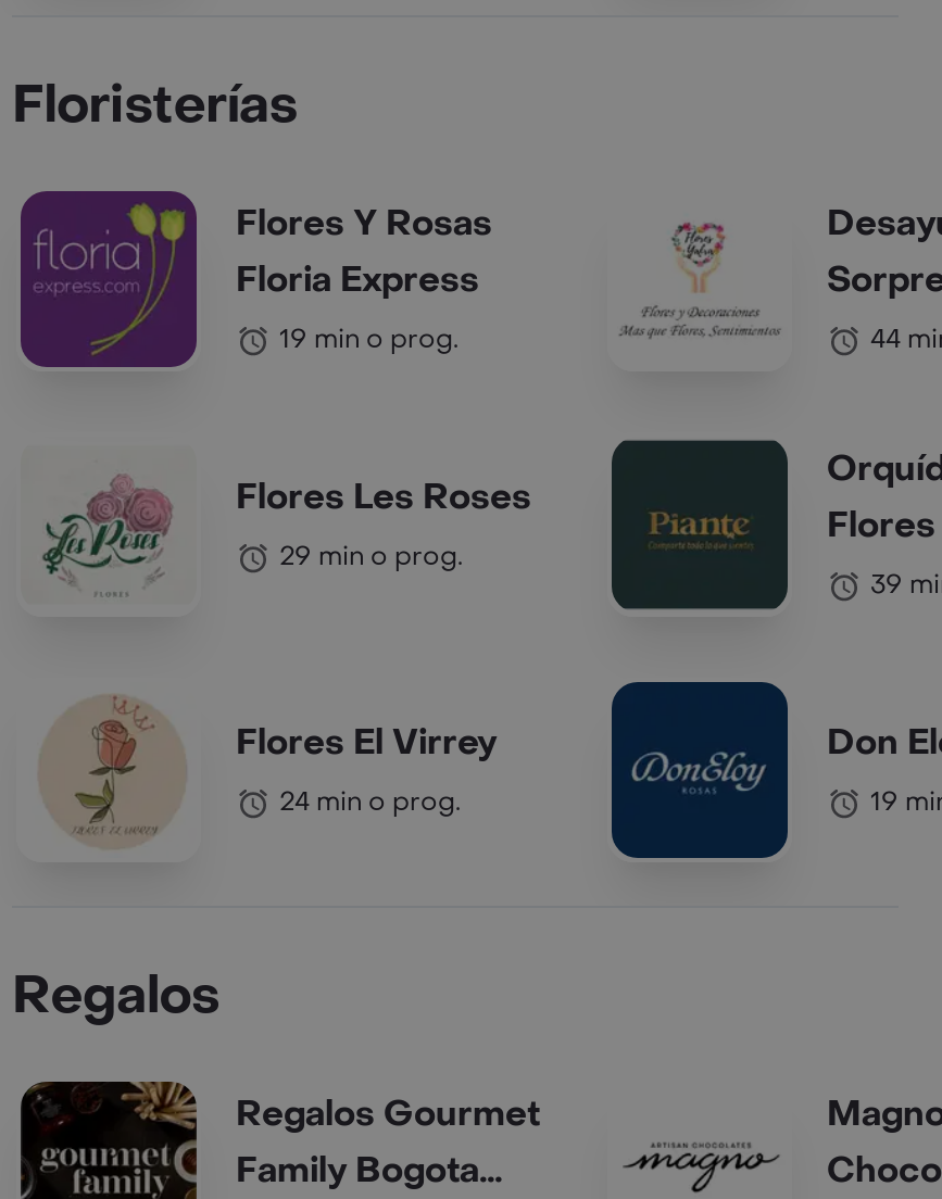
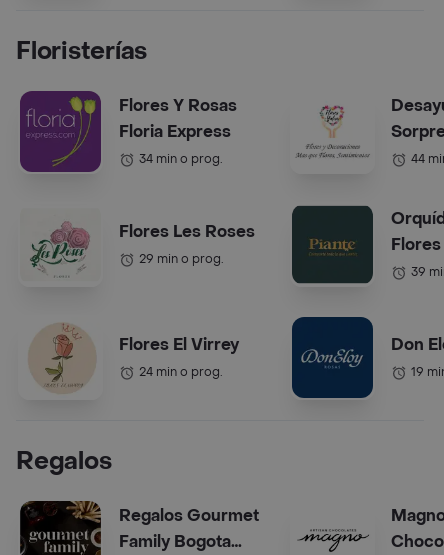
- 19 min o prog.
+ 34 min o prog.
